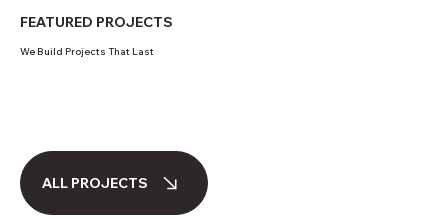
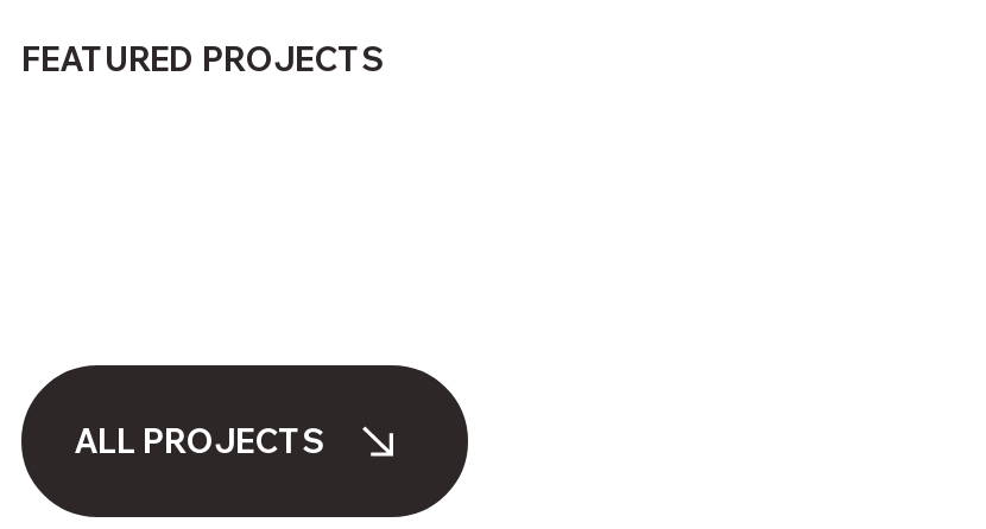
- We Build Projects That Last
